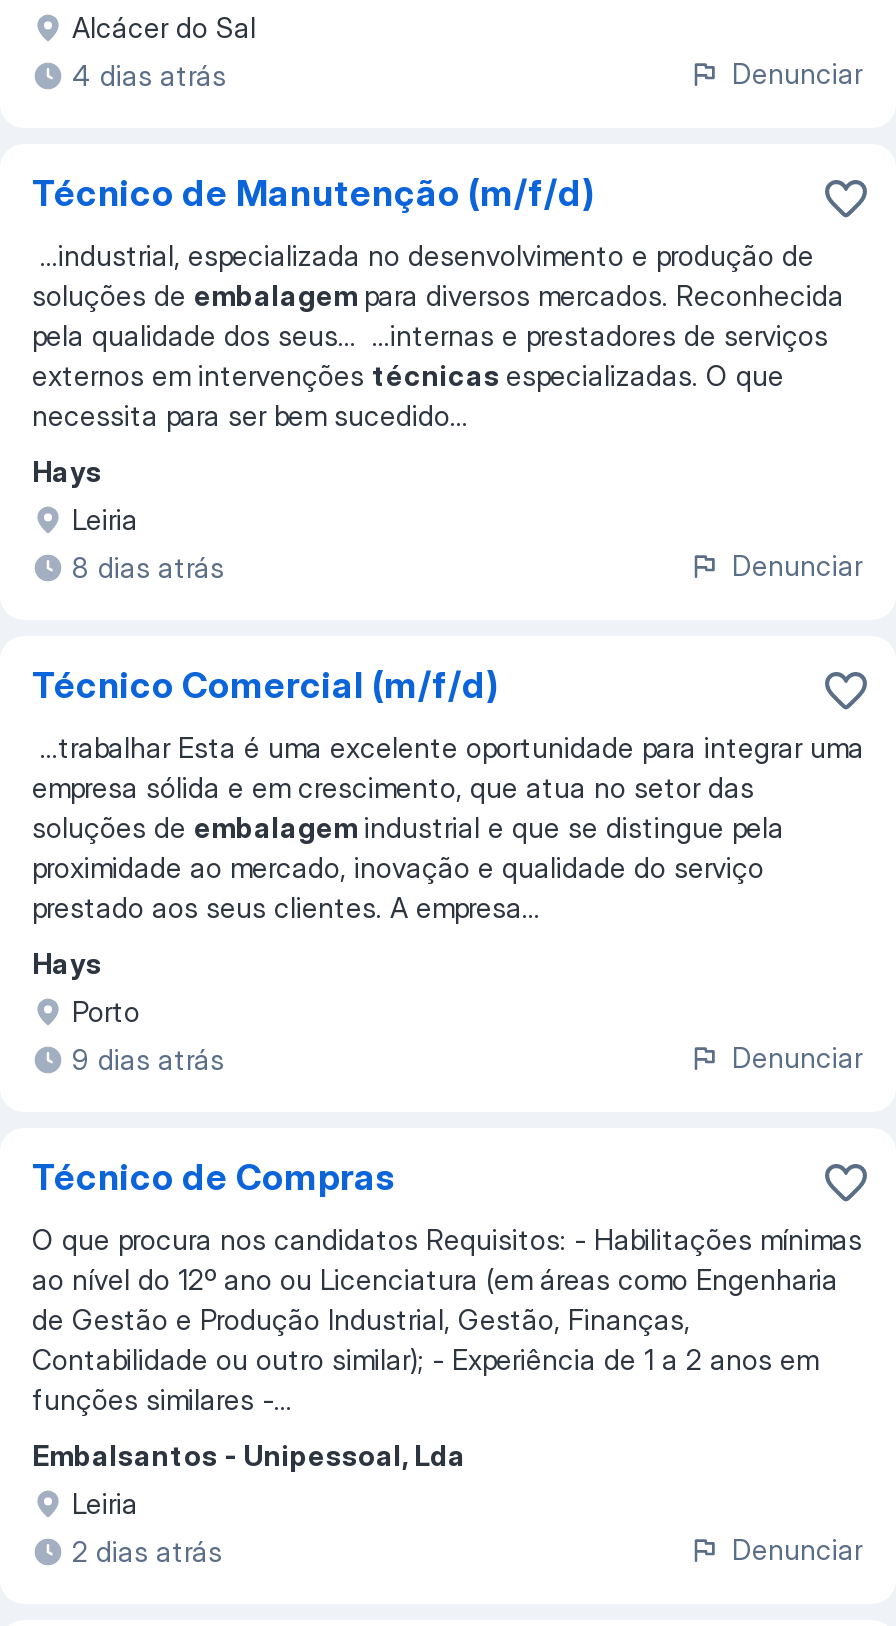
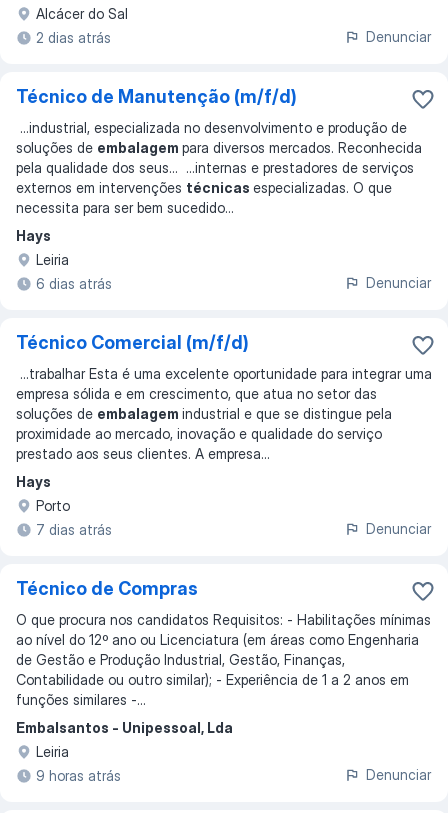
- 4 dias atrás
+ 2 dias atrás

- 8 dias atrás
+ 6 dias atrás

- 9 dias atrás
+ 7 dias atrás

- 2 dias atrás
+ 9 horas atrás
